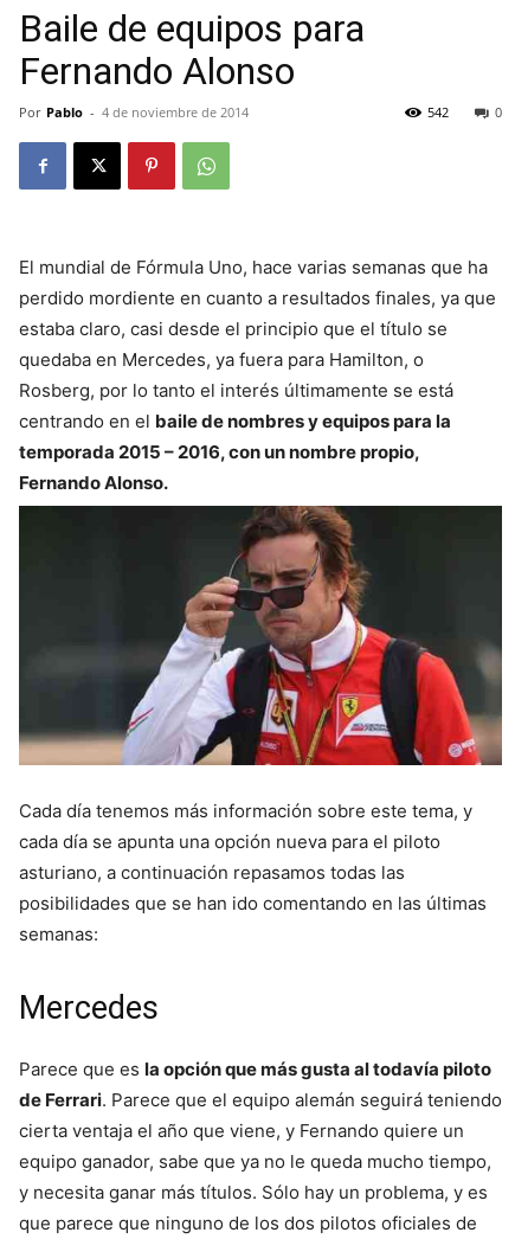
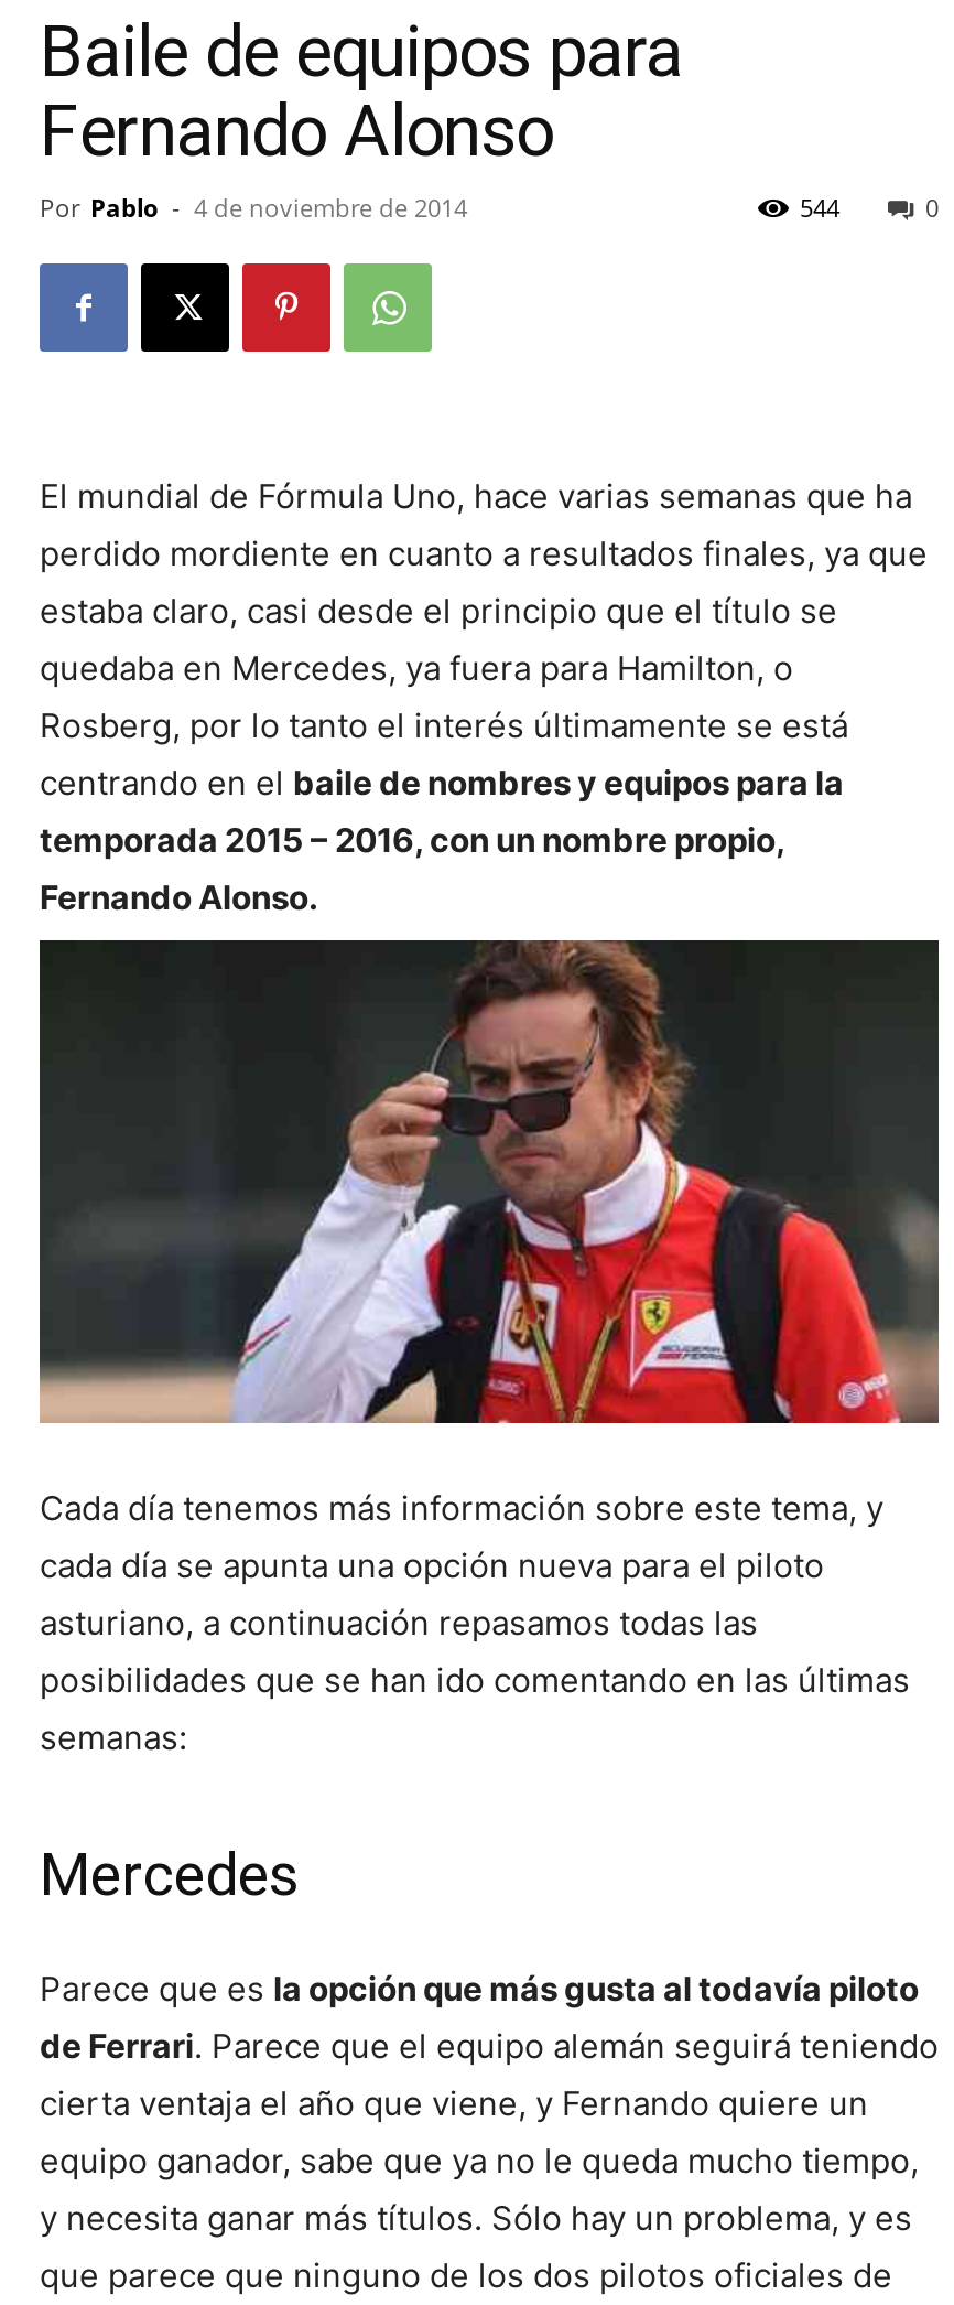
- 542
+ 544
